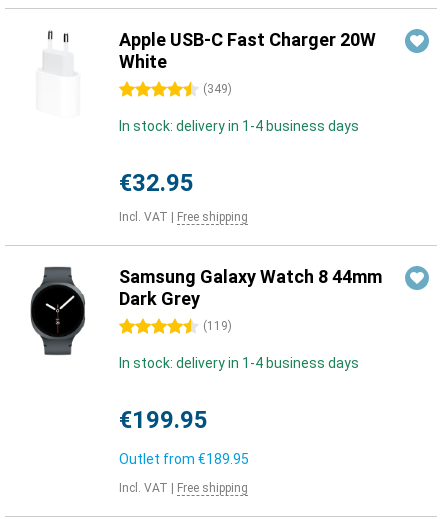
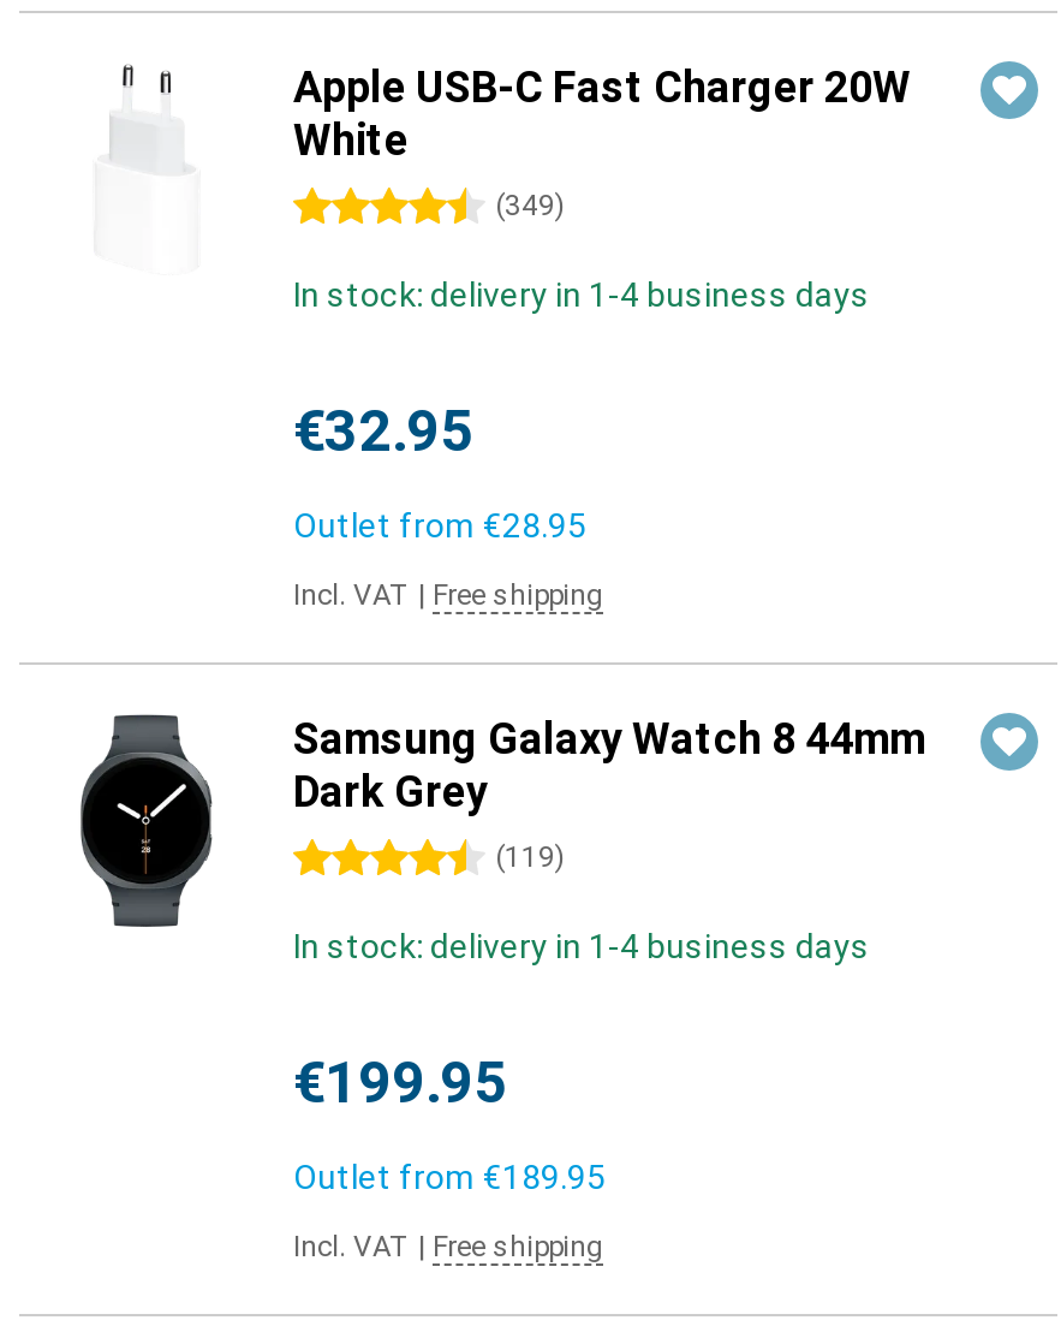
+ Outlet from €28.95
